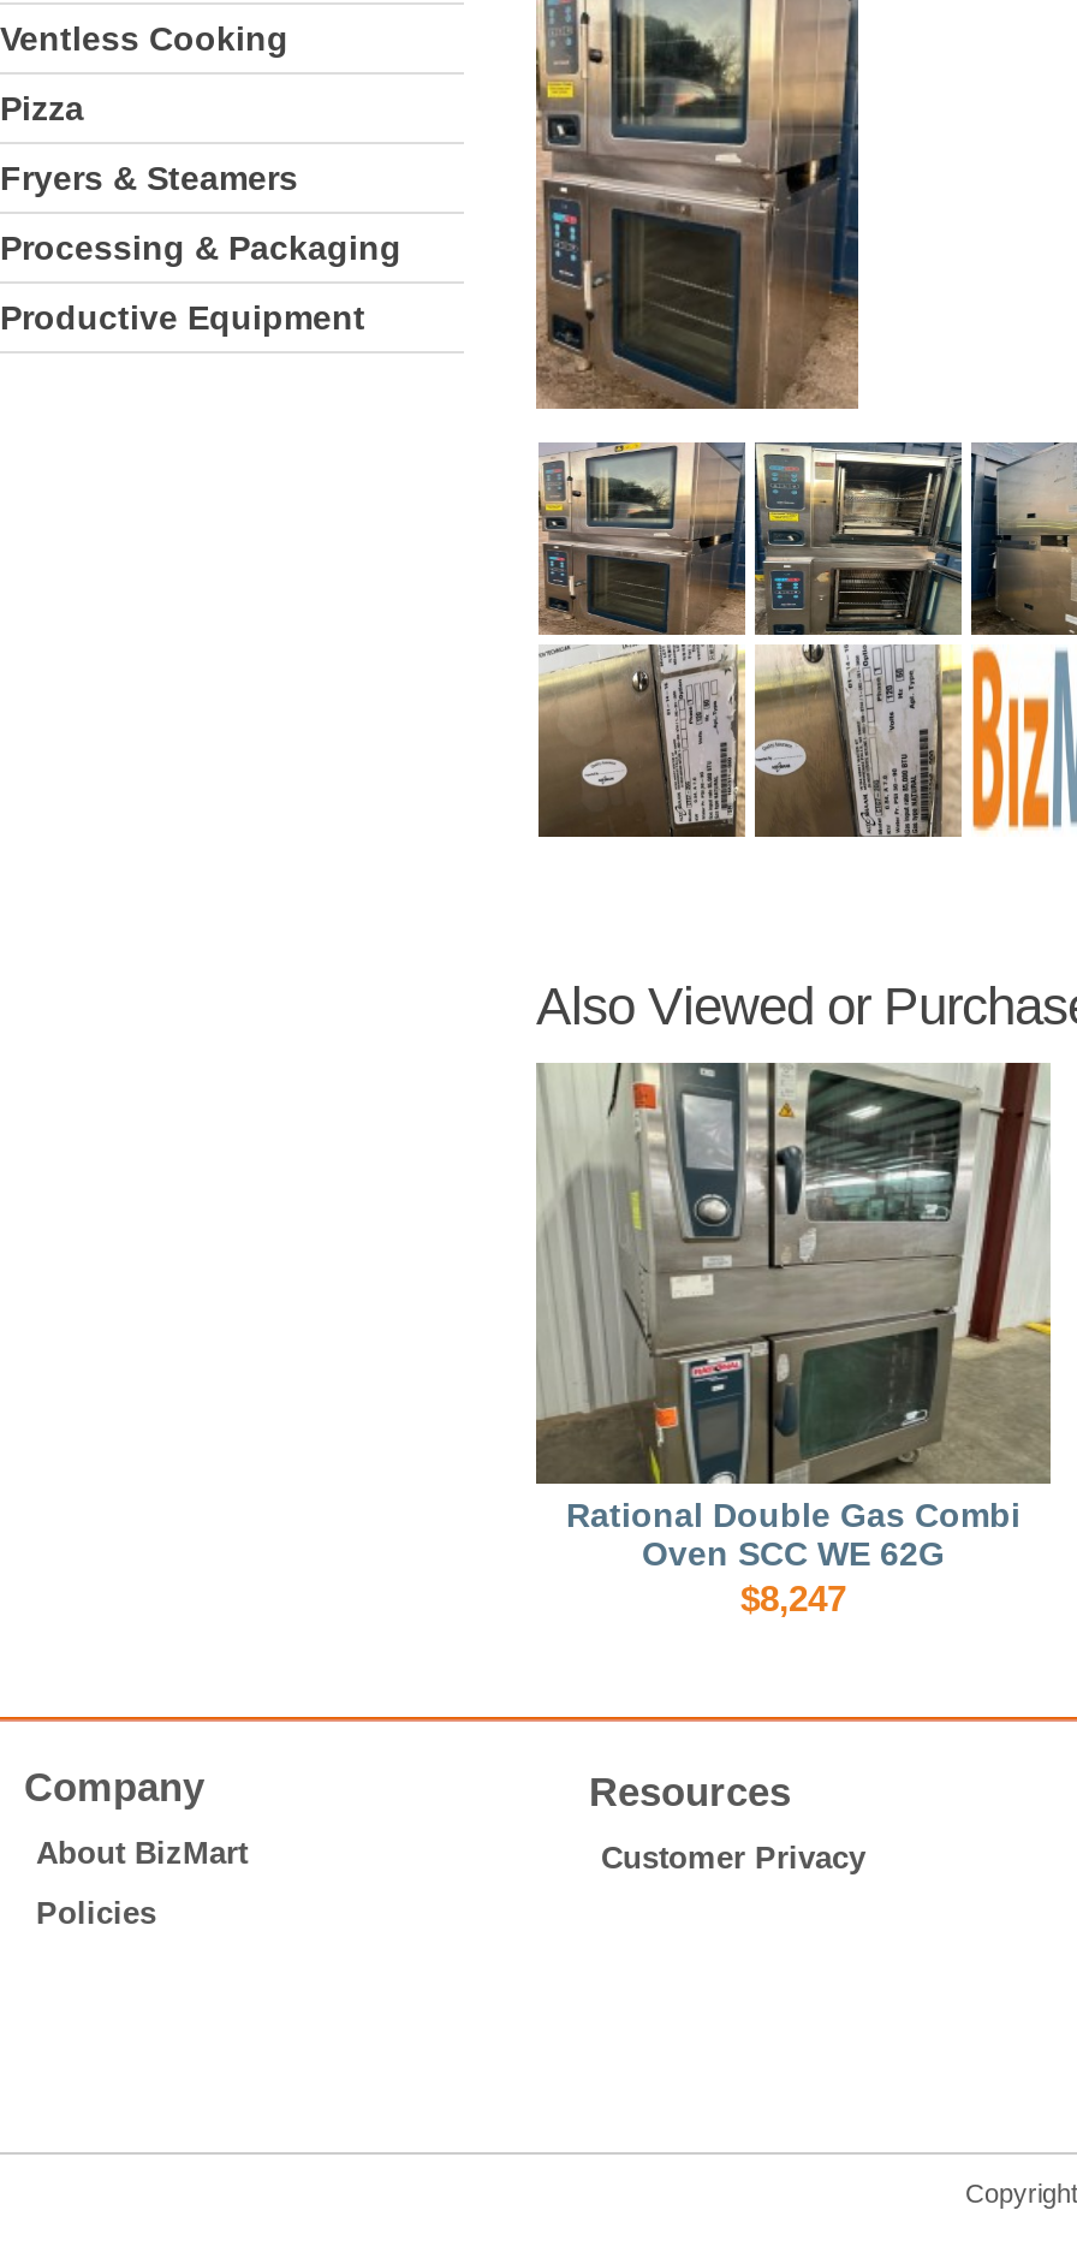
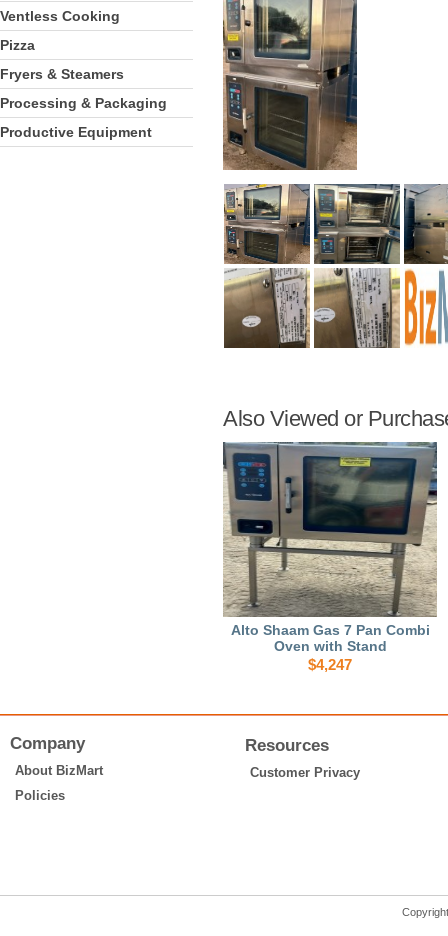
- [image]
- Rational Double Gas Combi
- Oven SCC WE 62G
- $8,247
+ [image]
+ Alto Shaam Gas 7 Pan Combi
+ Oven with Stand
+ $4,247
